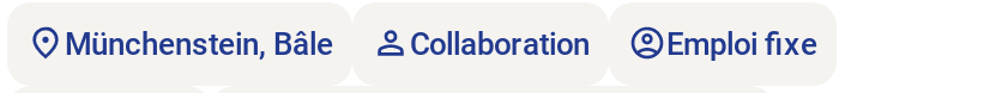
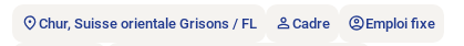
- Münchenstein, Bâle
- Collaboration
+ Chur, Suisse orientale Grisons / FL
+ Cadre
